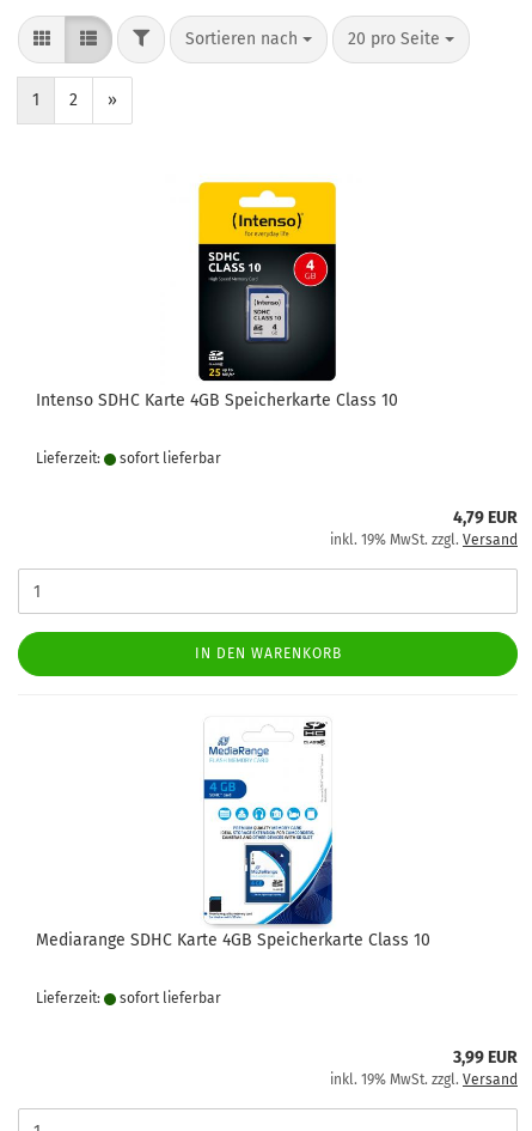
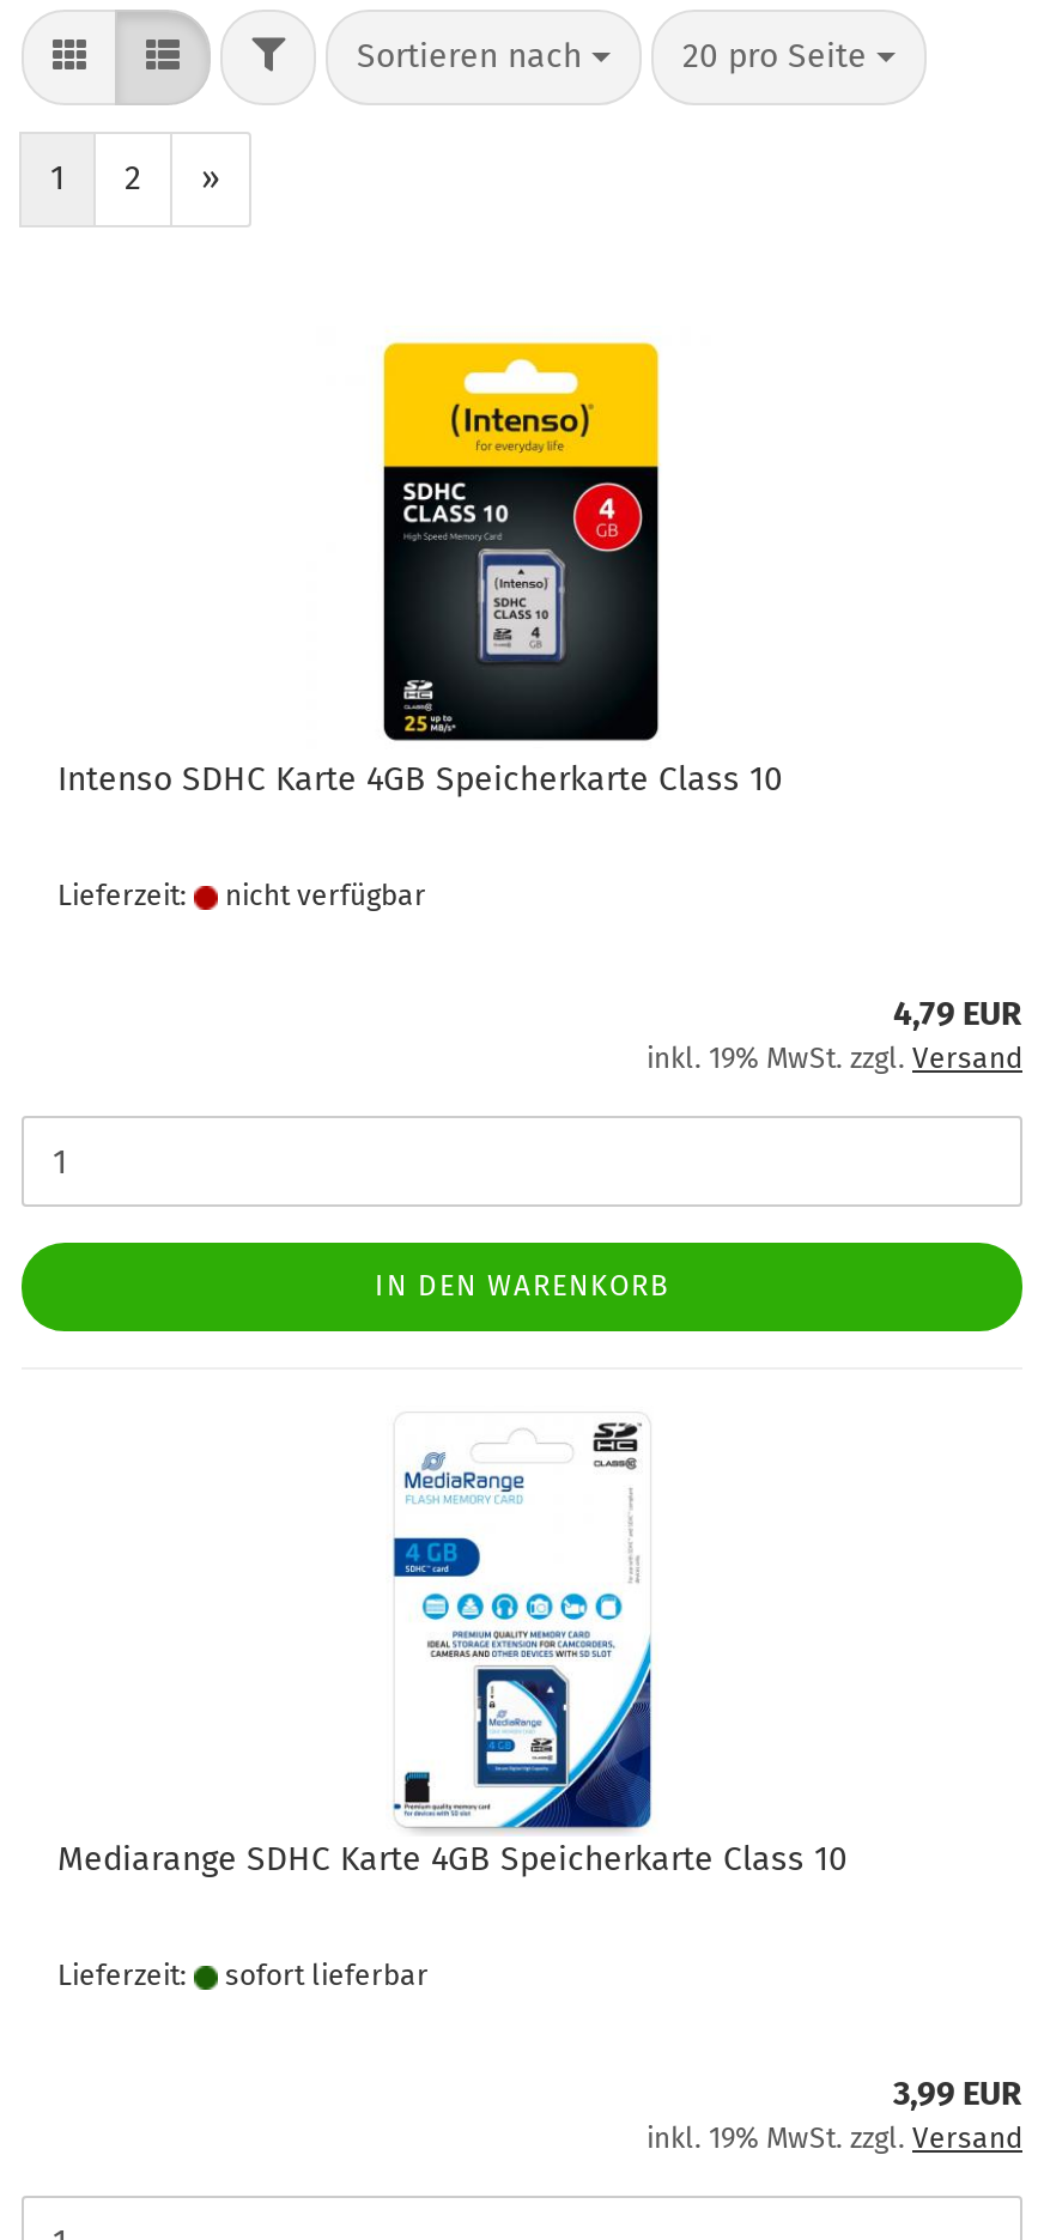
- sofort lieferbar
+ nicht verfügbar
